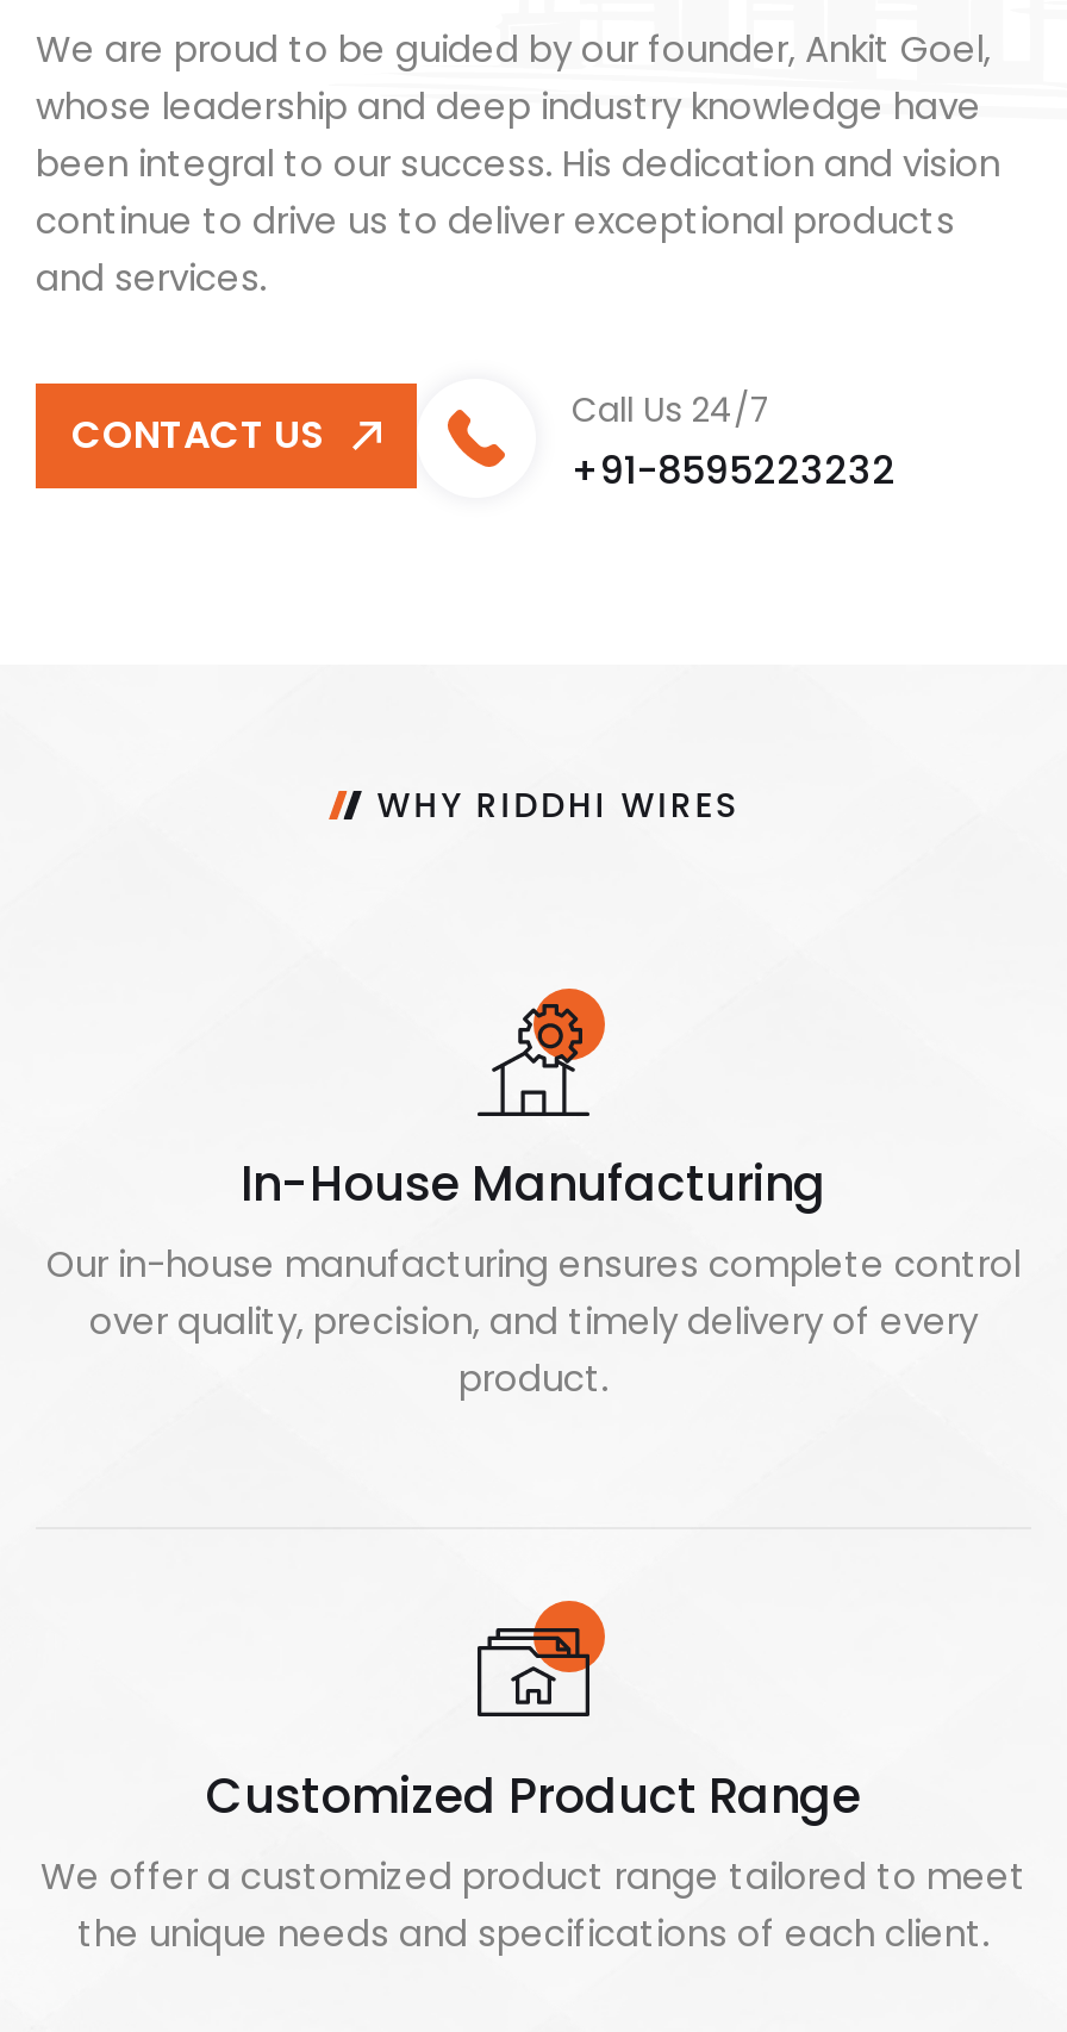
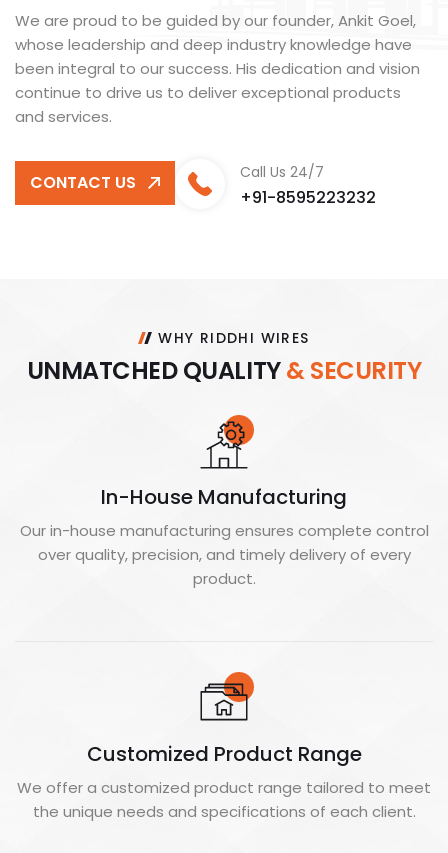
+ UNMATCHED QUALITY & SECURITY
